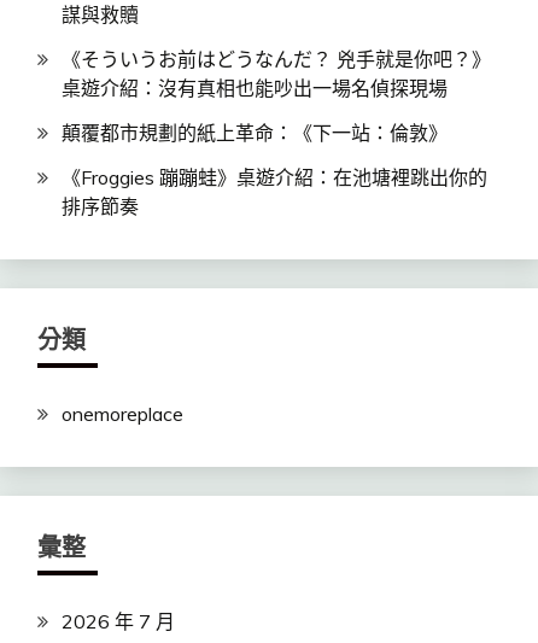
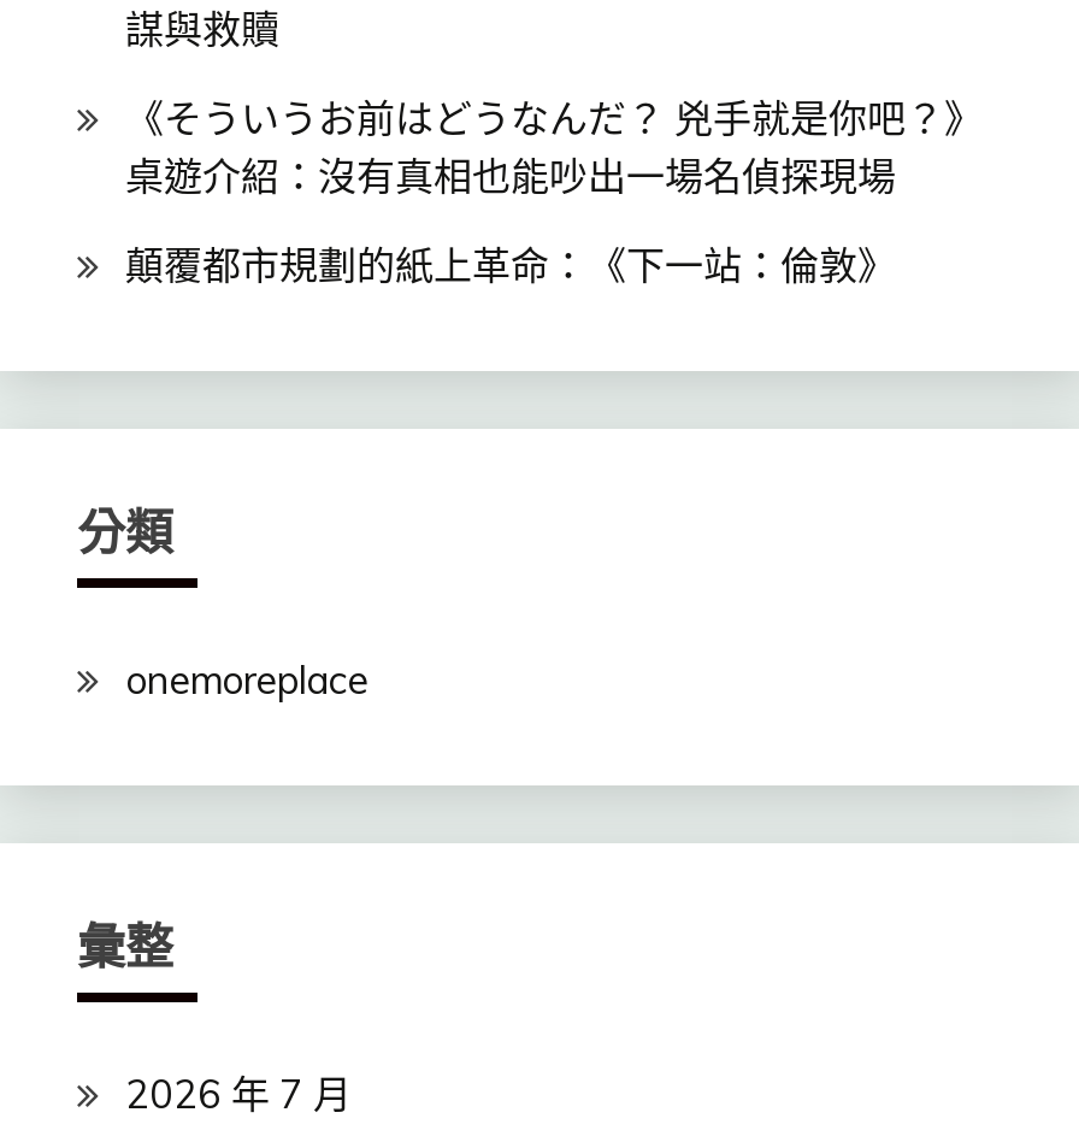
- 《Froggies 蹦蹦蛙》桌遊介紹：在池塘裡跳出你的
- 排序節奏
